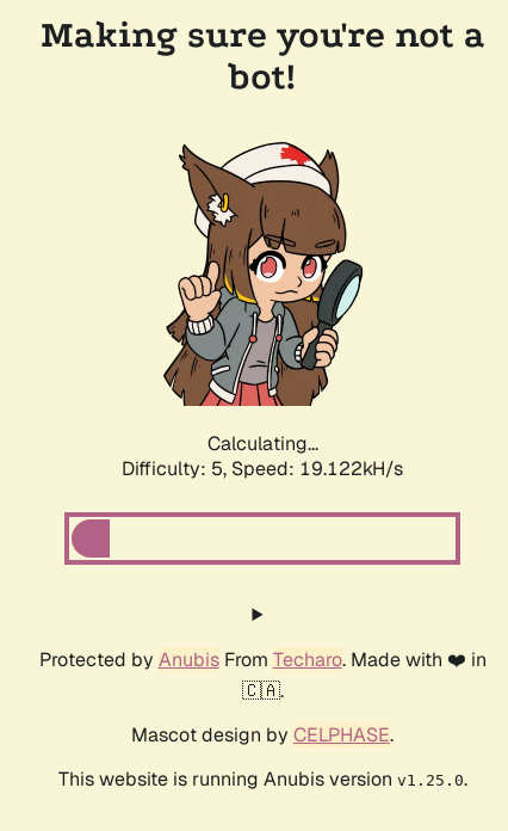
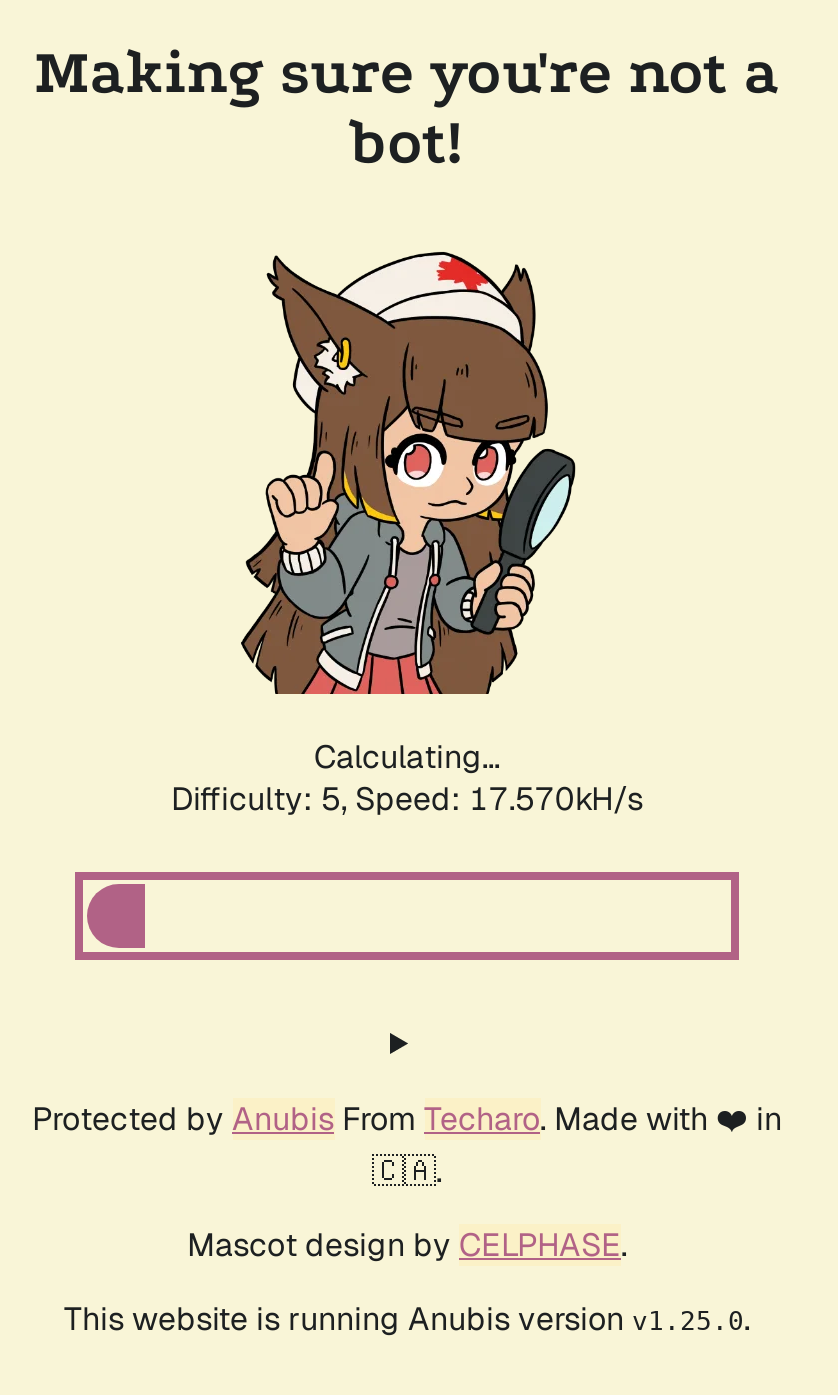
- Difficulty: 5, Speed: 19.122kH/s
+ Difficulty: 5, Speed: 17.570kH/s
